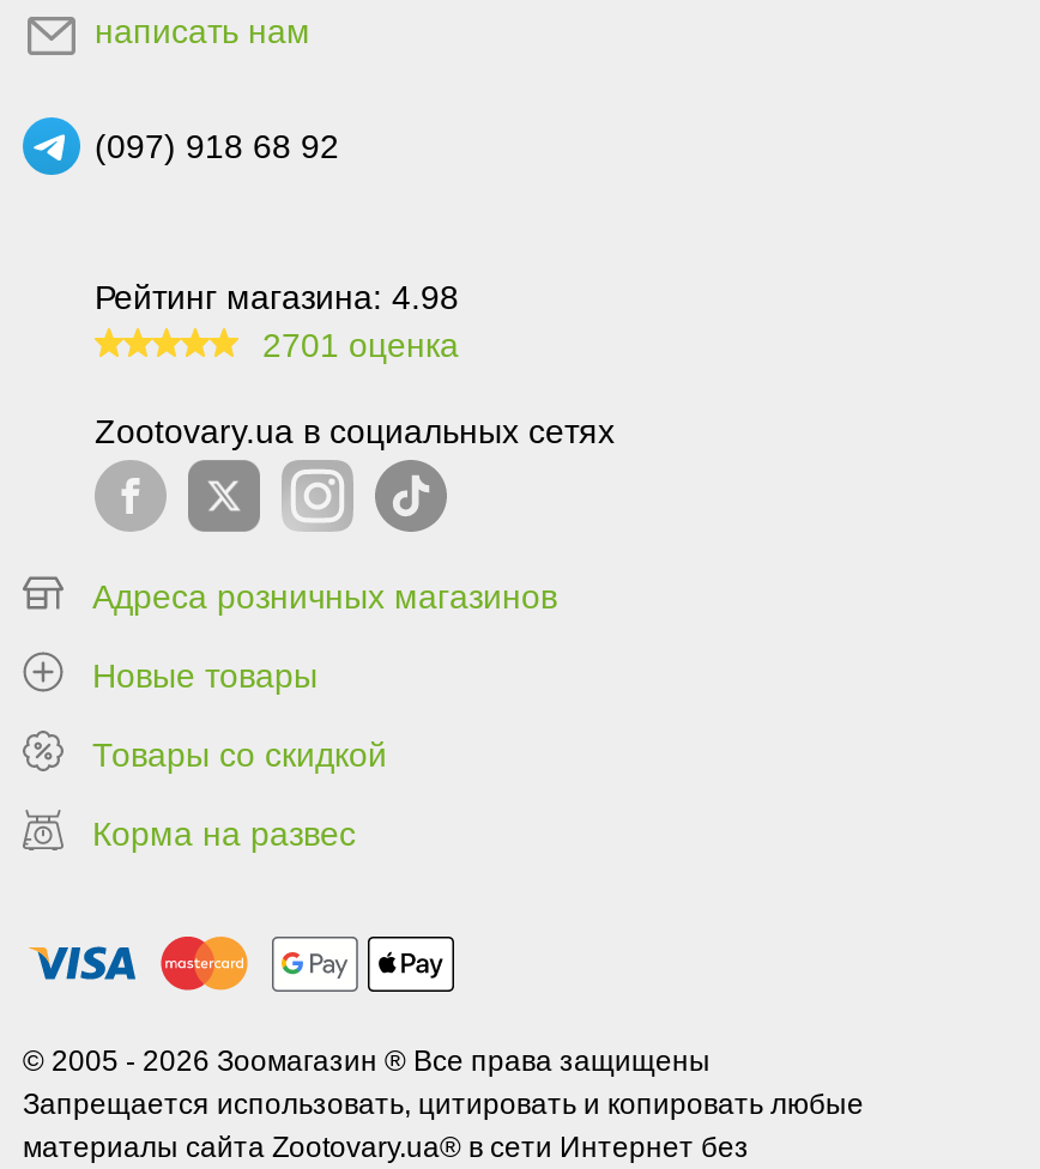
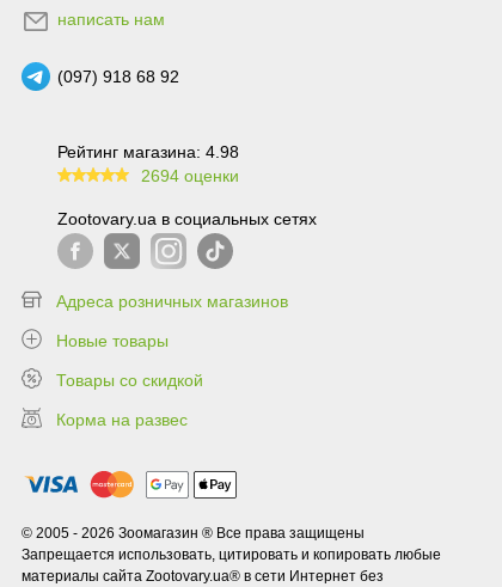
- 2701 оценка
+ 2694 оценки
